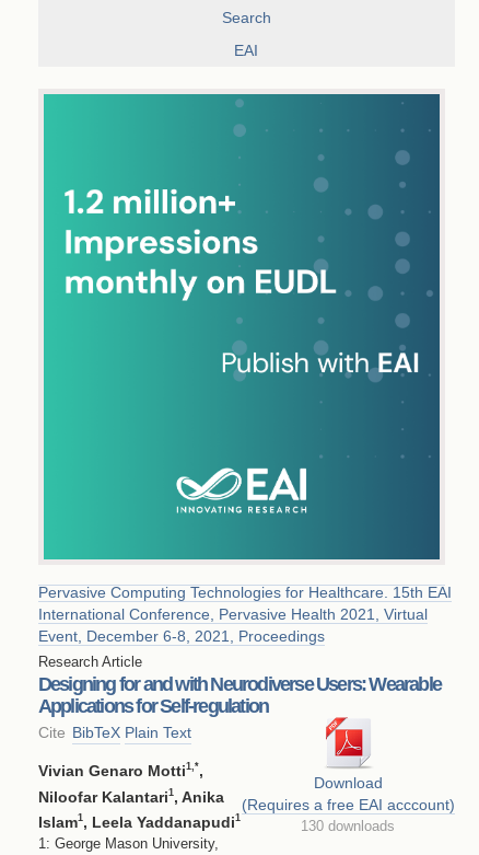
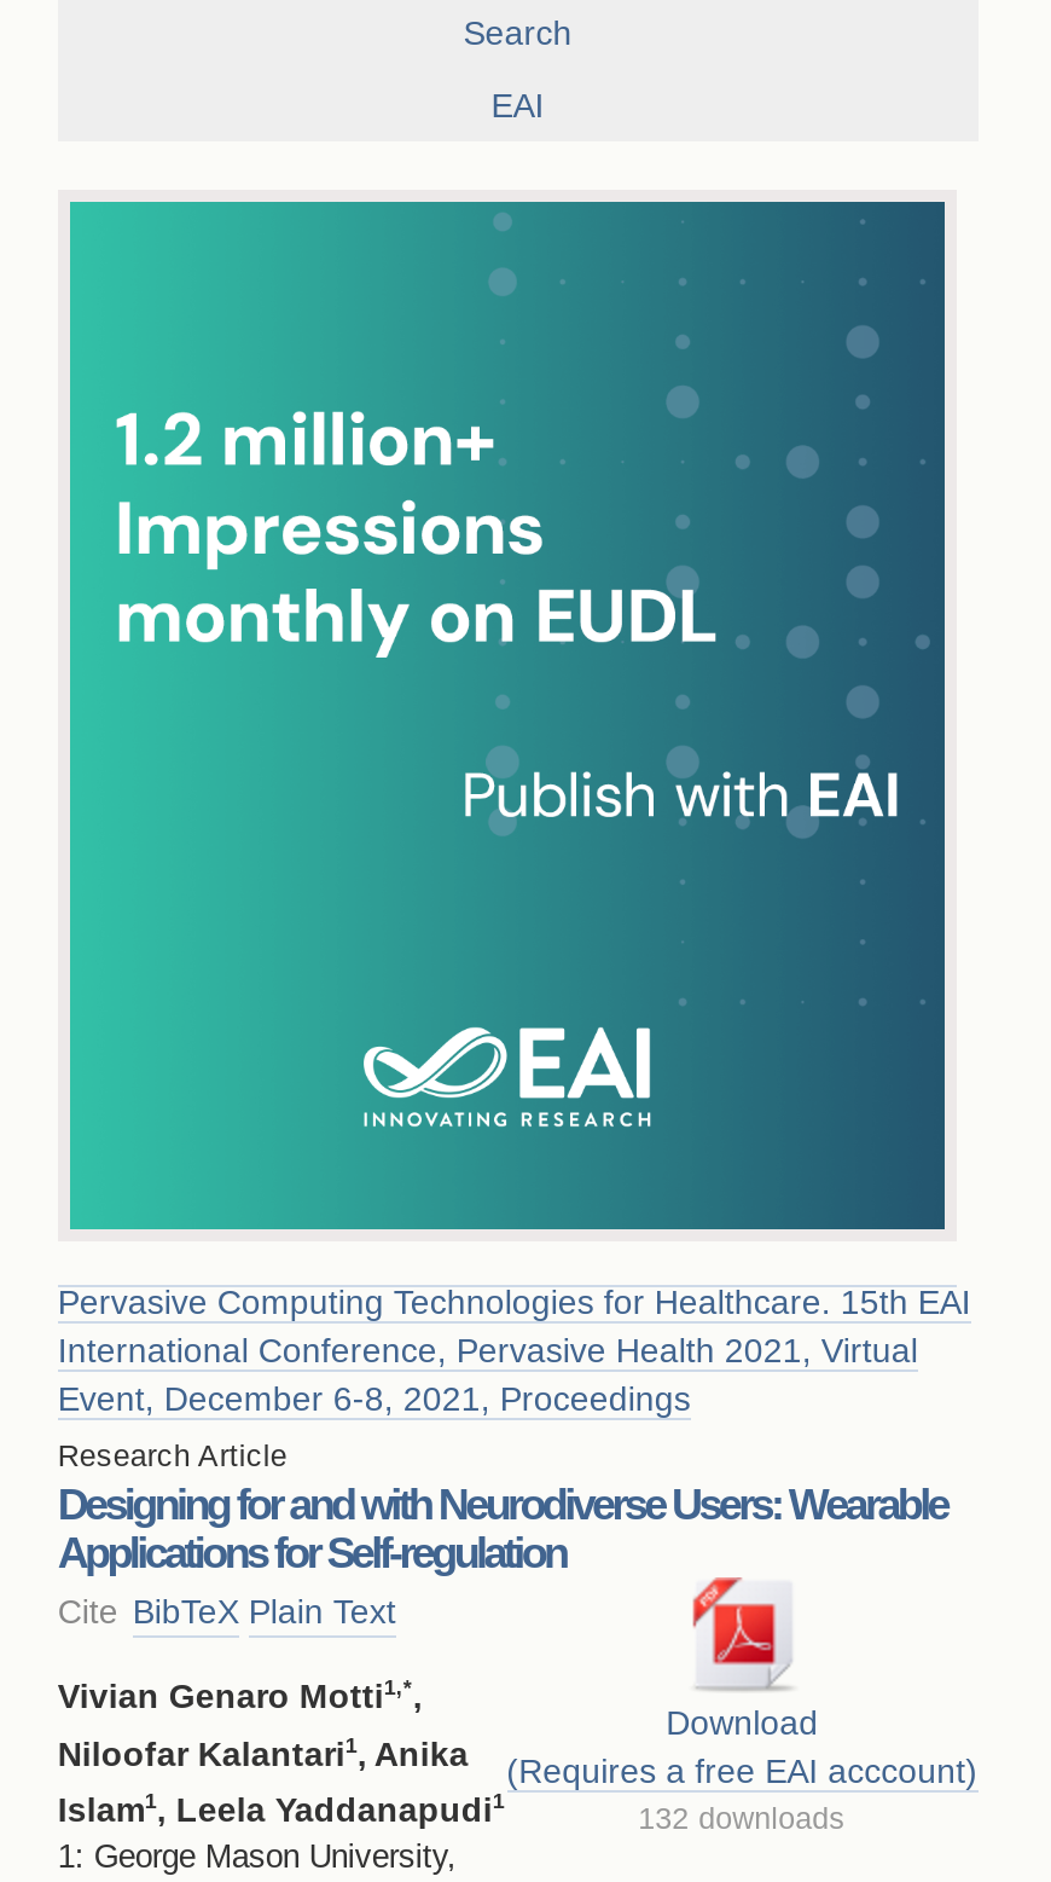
- 130 downloads
+ 132 downloads
